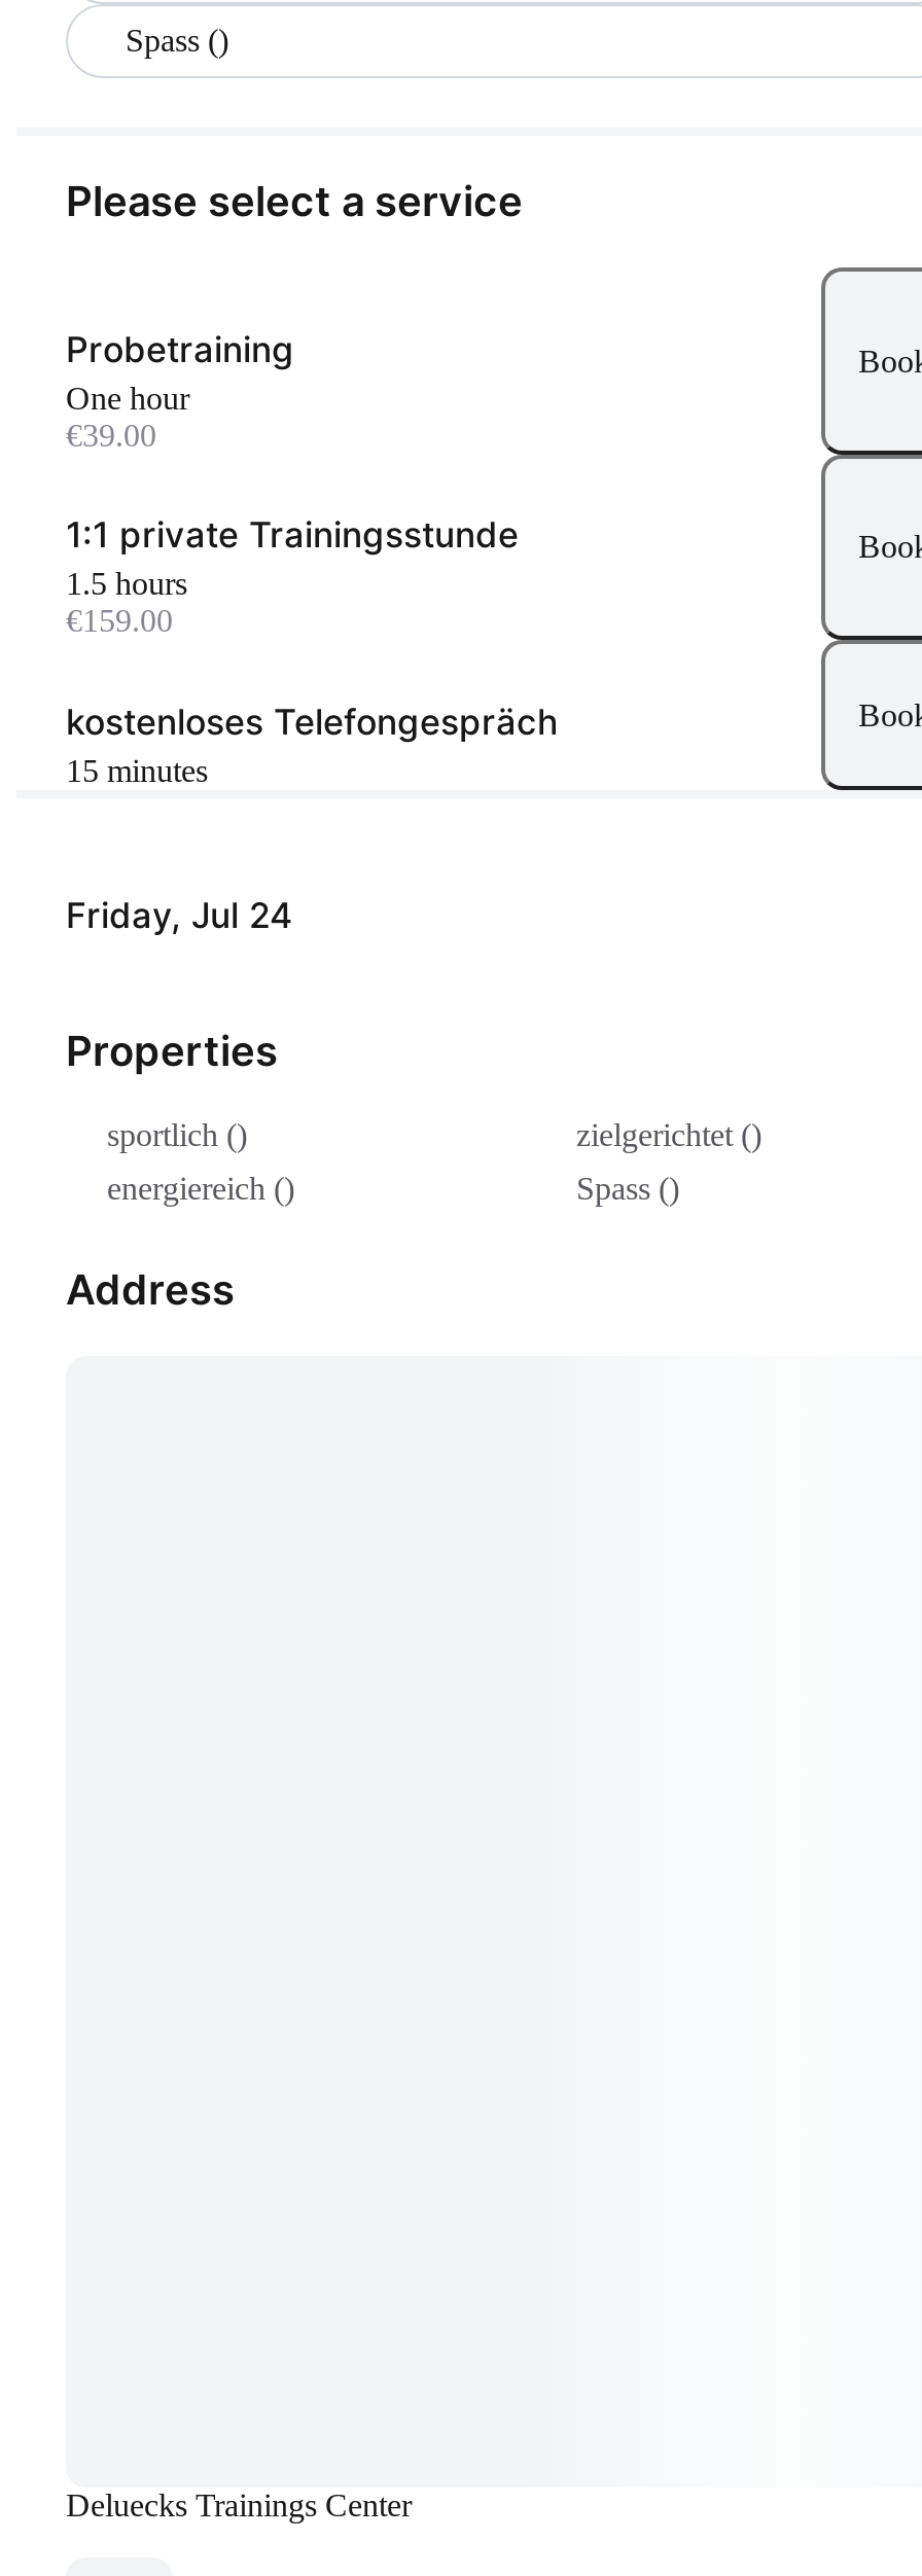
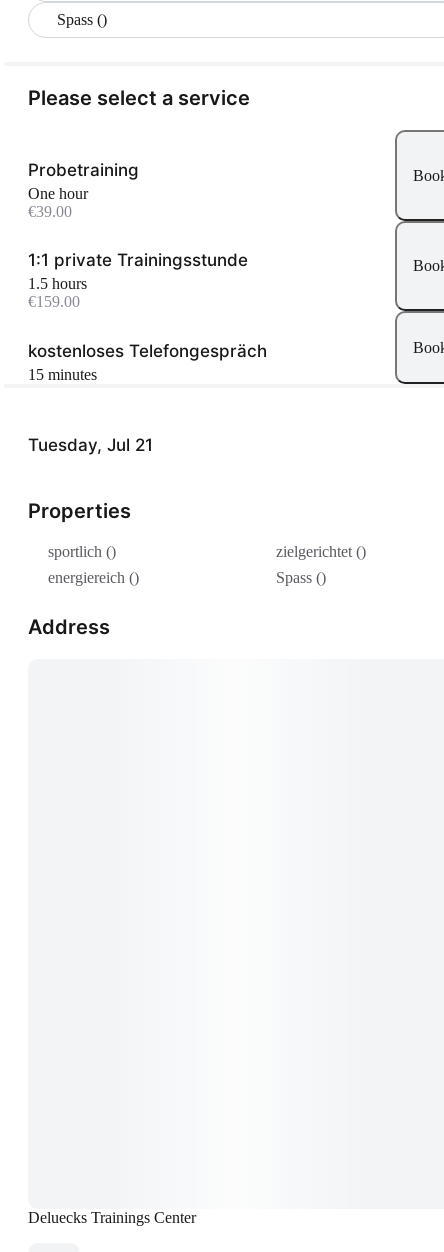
- Friday, Jul 24
+ Tuesday, Jul 21
